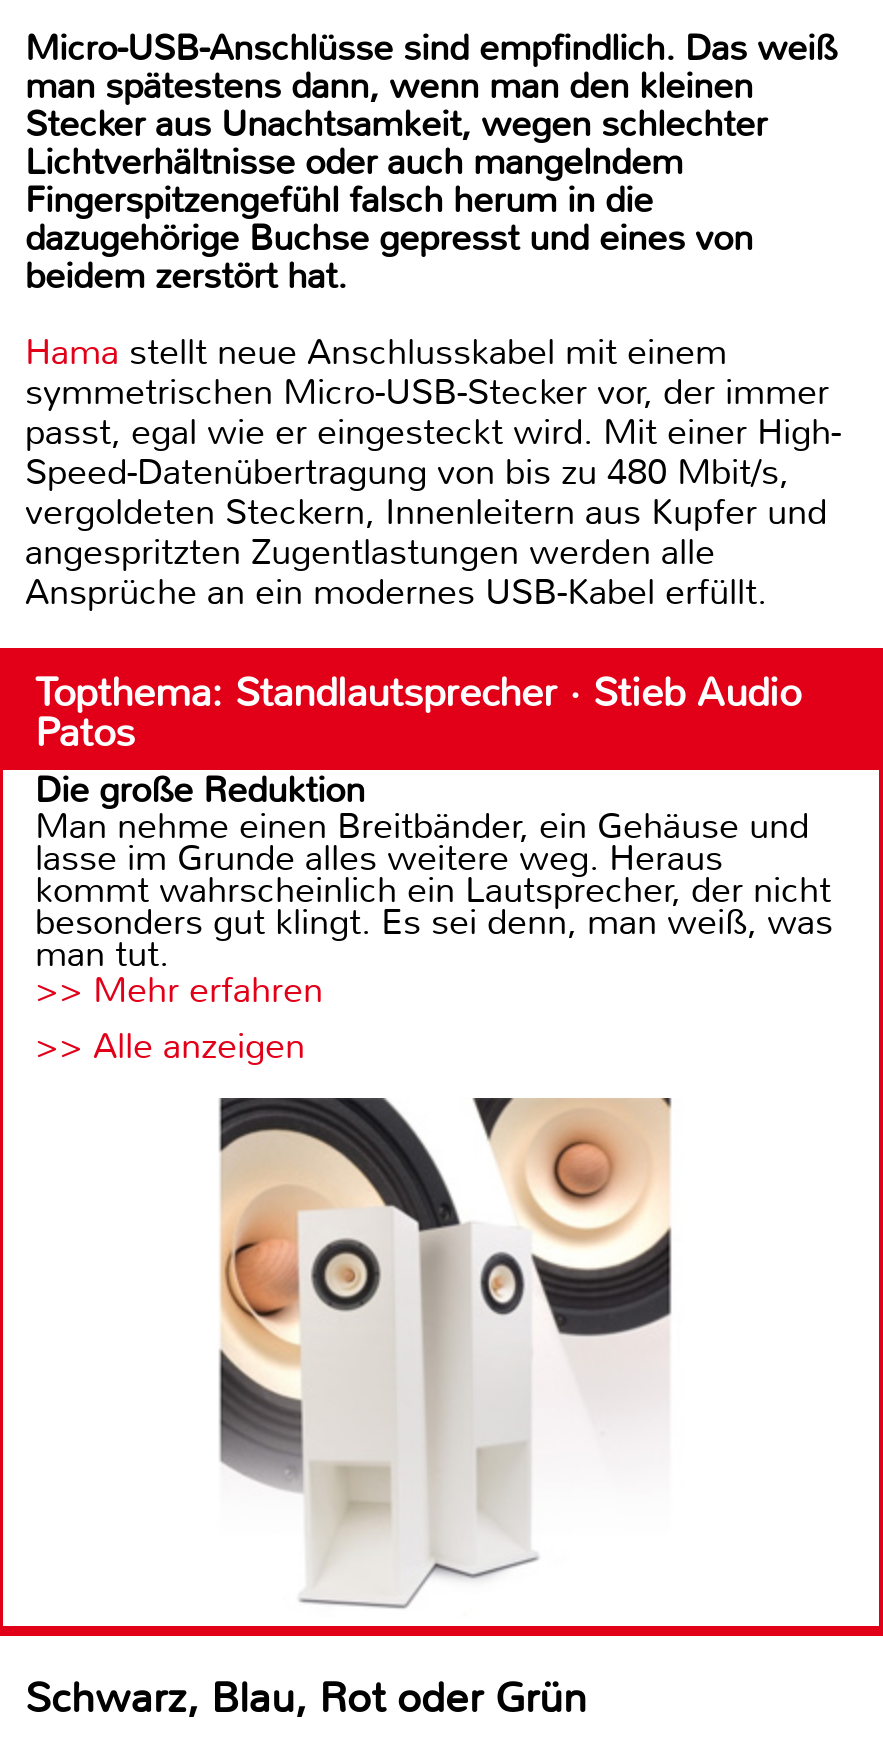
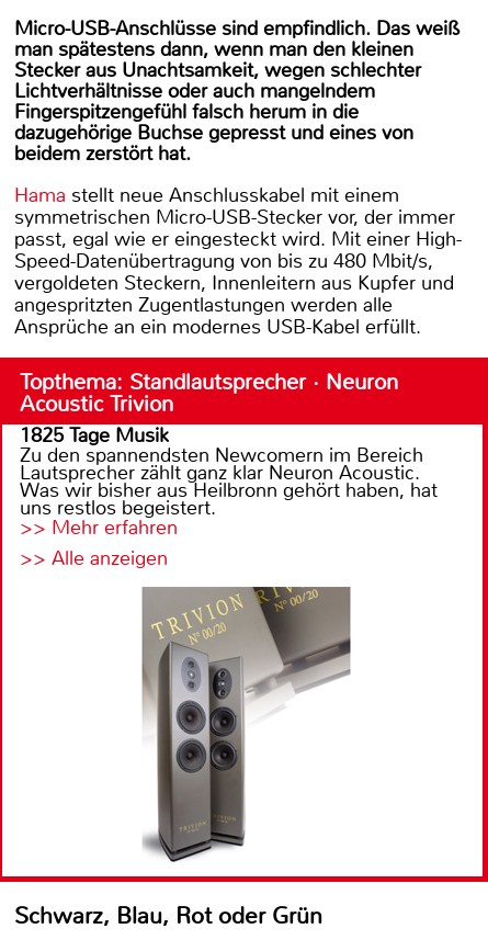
- Topthema: Standlautsprecher · Stieb Audio
- Patos
- Die große Reduktion
- Man nehme einen Breitbänder, ein Gehäuse und
- lasse im Grunde alles weitere weg. Heraus
- kommt wahrscheinlich ein Lautsprecher, der nicht
- besonders gut klingt. Es sei denn, man weiß, was
- man tut.
+ Topthema: Standlautsprecher · Neuron
+ Acoustic Trivion
+ 1825 Tage Musik
+ Zu den spannendsten Newcomern im Bereich
+ Lautsprecher zählt ganz klar Neuron Acoustic.
+ Was wir bisher aus Heilbronn gehört haben, hat
+ uns restlos begeistert.

- [image]
+ [image]
